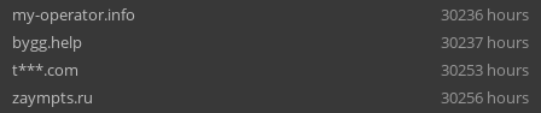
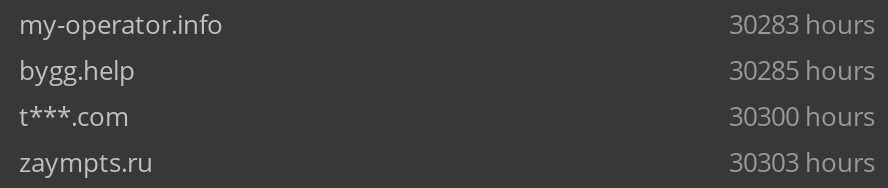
- 30236 hours
+ 30283 hours

- 30237 hours
+ 30285 hours

- 30253 hours
+ 30300 hours

- 30256 hours
+ 30303 hours
